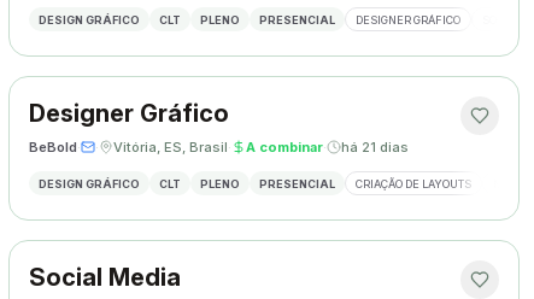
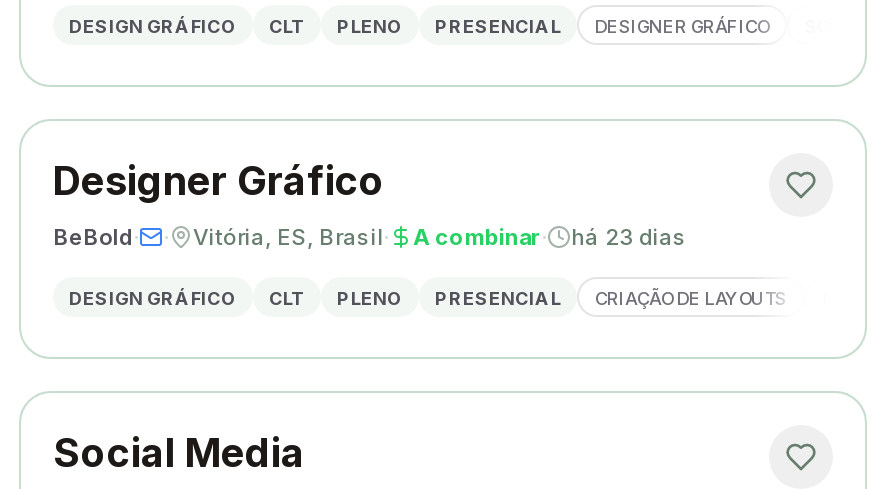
- há 21 dias
+ há 23 dias
